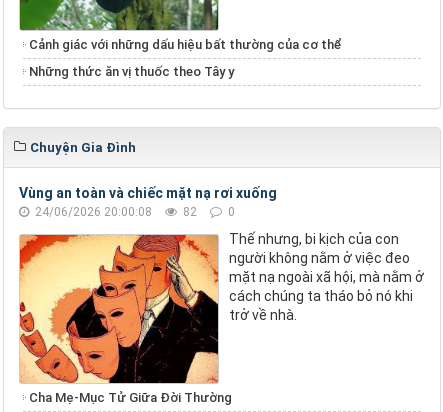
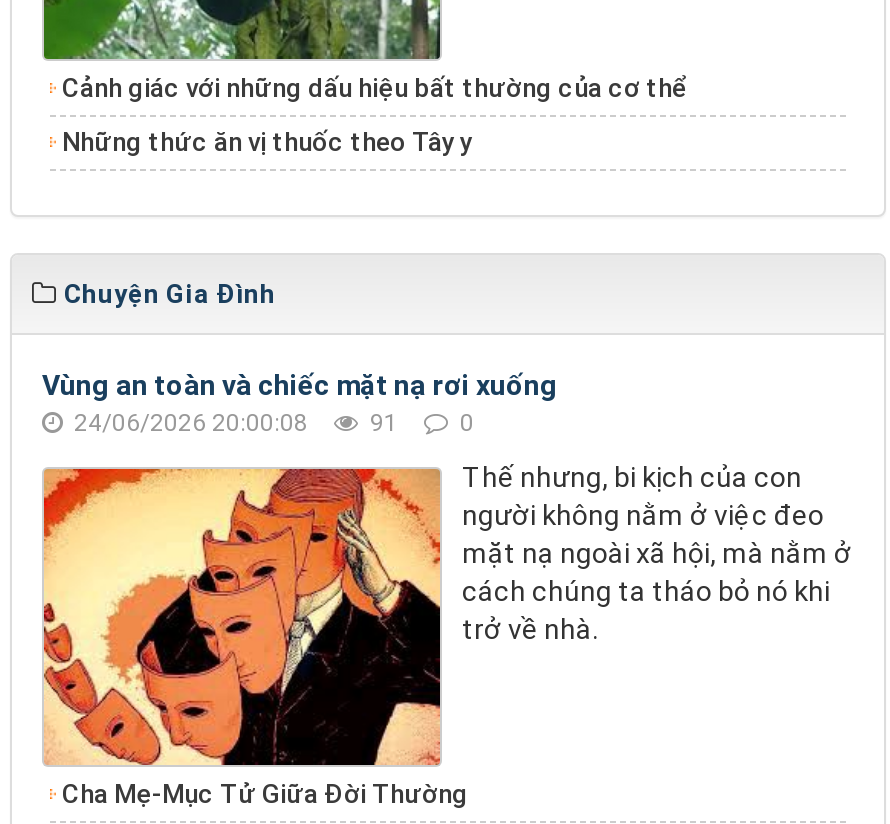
- 24/06/2026 20:00:08 82 0
+ 24/06/2026 20:00:08 91 0
